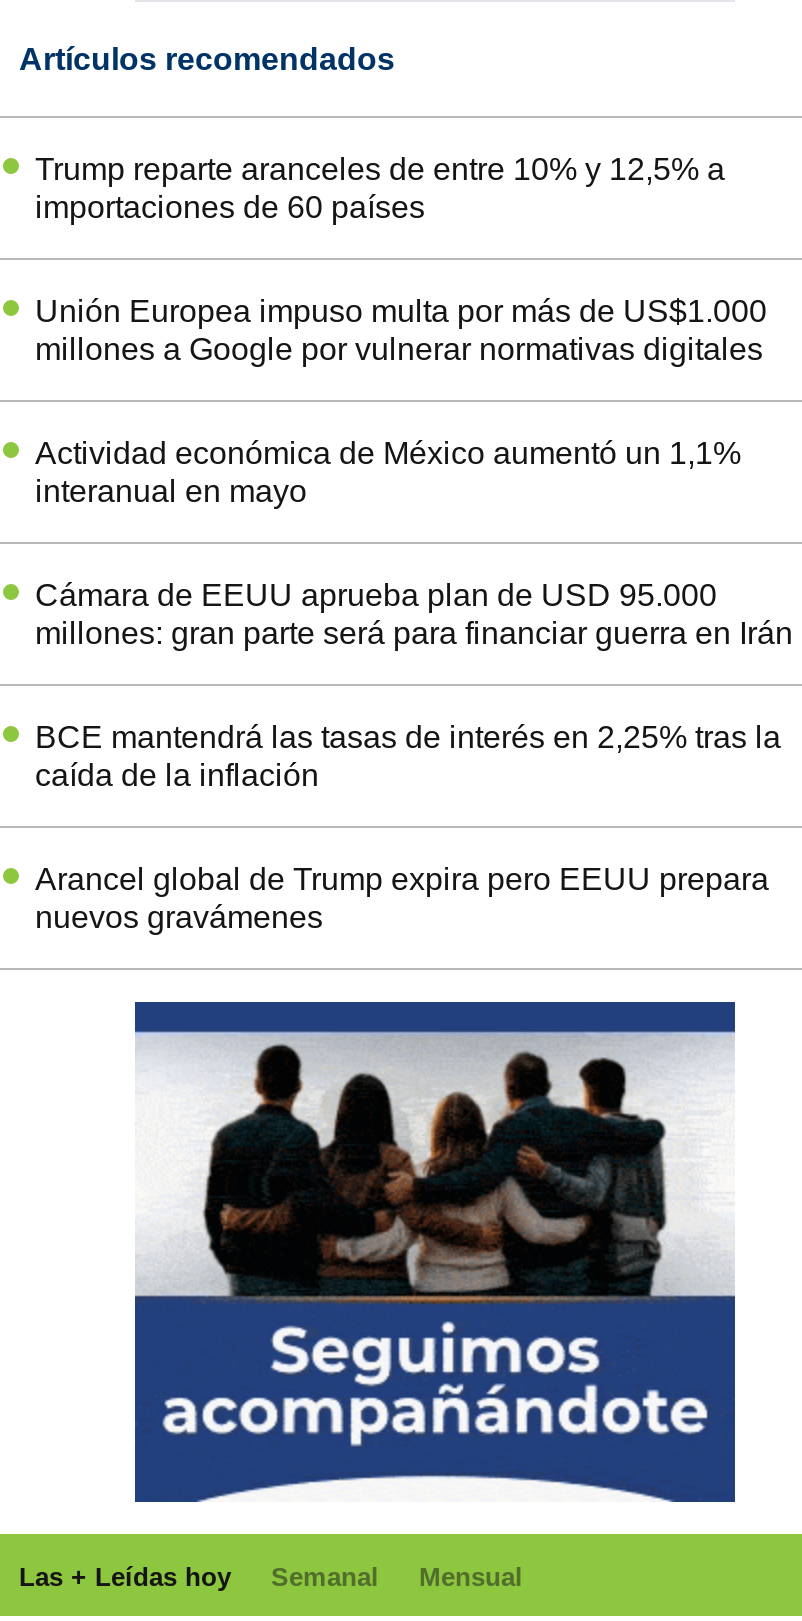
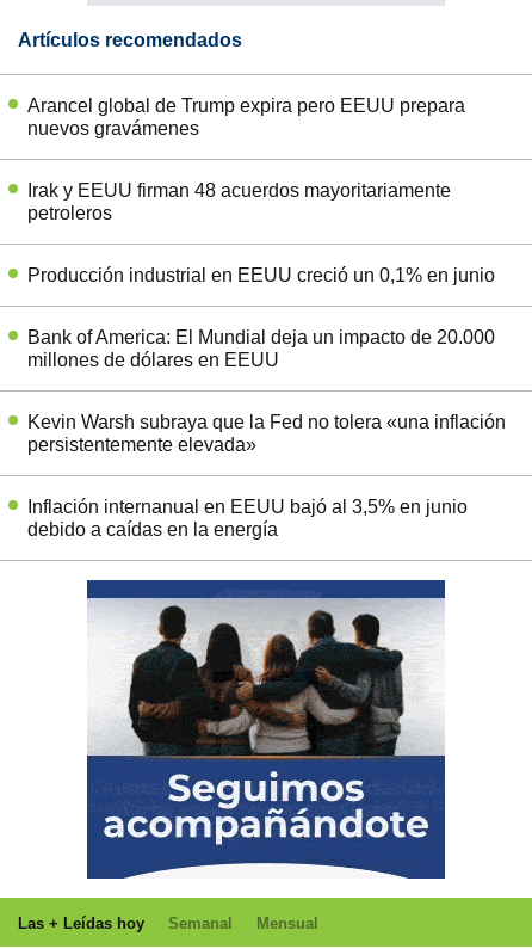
- Trump reparte aranceles de entre 10% y 12,5% a
- importaciones de 60 países
- Unión Europea impuso multa por más de US$1.000
- millones a Google por vulnerar normativas digitales
- Actividad económica de México aumentó un 1,1%
- interanual en mayo
- Cámara de EEUU aprueba plan de USD 95.000
- millones: gran parte será para financiar guerra en Irán
- BCE mantendrá las tasas de interés en 2,25% tras la
- caída de la inflación

moved up: Arancel global de Trump expira pero EEUU prepara | nuevos gravámenes

+ Irak y EEUU firman 48 acuerdos mayoritariamente
+ petroleros
+ Producción industrial en EEUU creció un 0,1% en junio
+ Bank of America: El Mundial deja un impacto de 20.000
+ millones de dólares en EEUU
+ Kevin Warsh subraya que la Fed no tolera «una inflación
+ persistentemente elevada»
+ Inflación internanual en EEUU bajó al 3,5% en junio
+ debido a caídas en la energía
